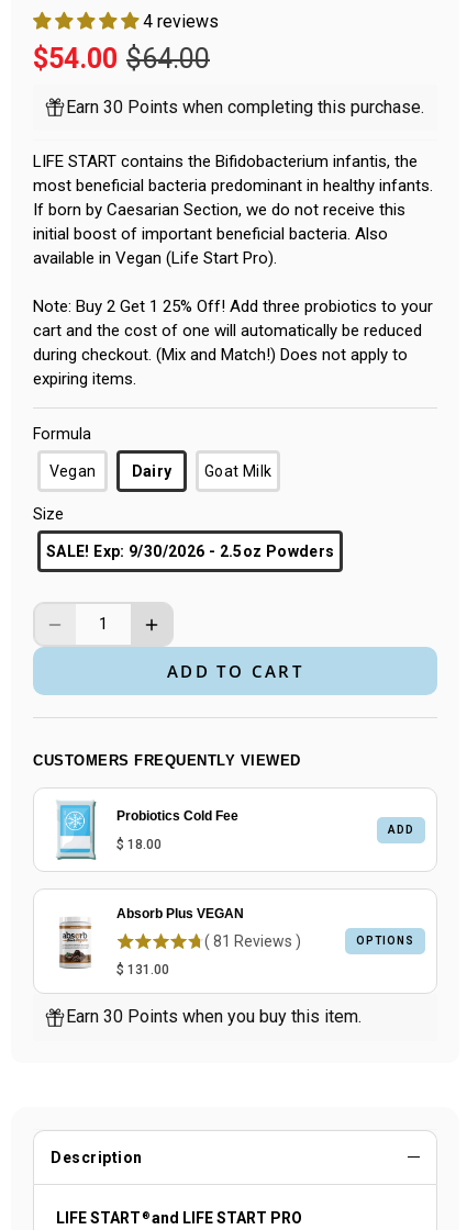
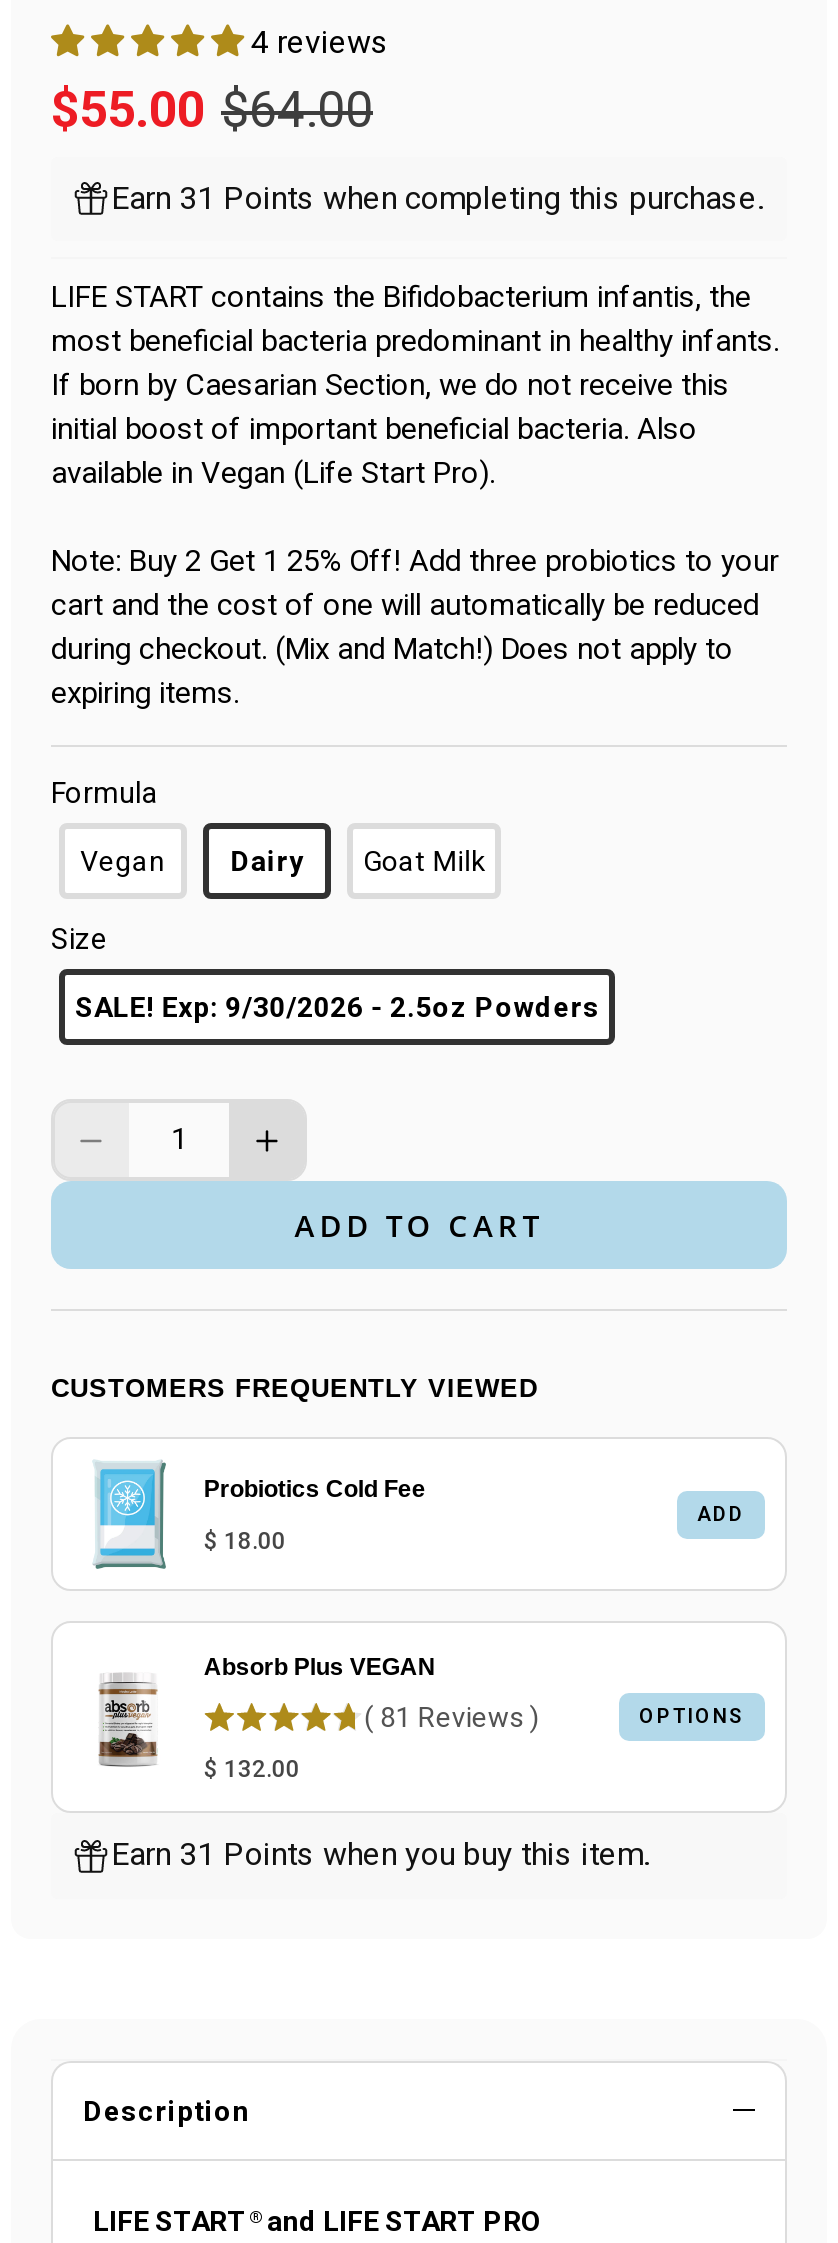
- $54.00 $64.00
+ $55.00 $64.00

- Earn 30 Points when completing this purchase.
+ Earn 31 Points when completing this purchase.

- $ 131.00
+ $ 132.00

- Earn 30 Points when you buy this item.
+ Earn 31 Points when you buy this item.
